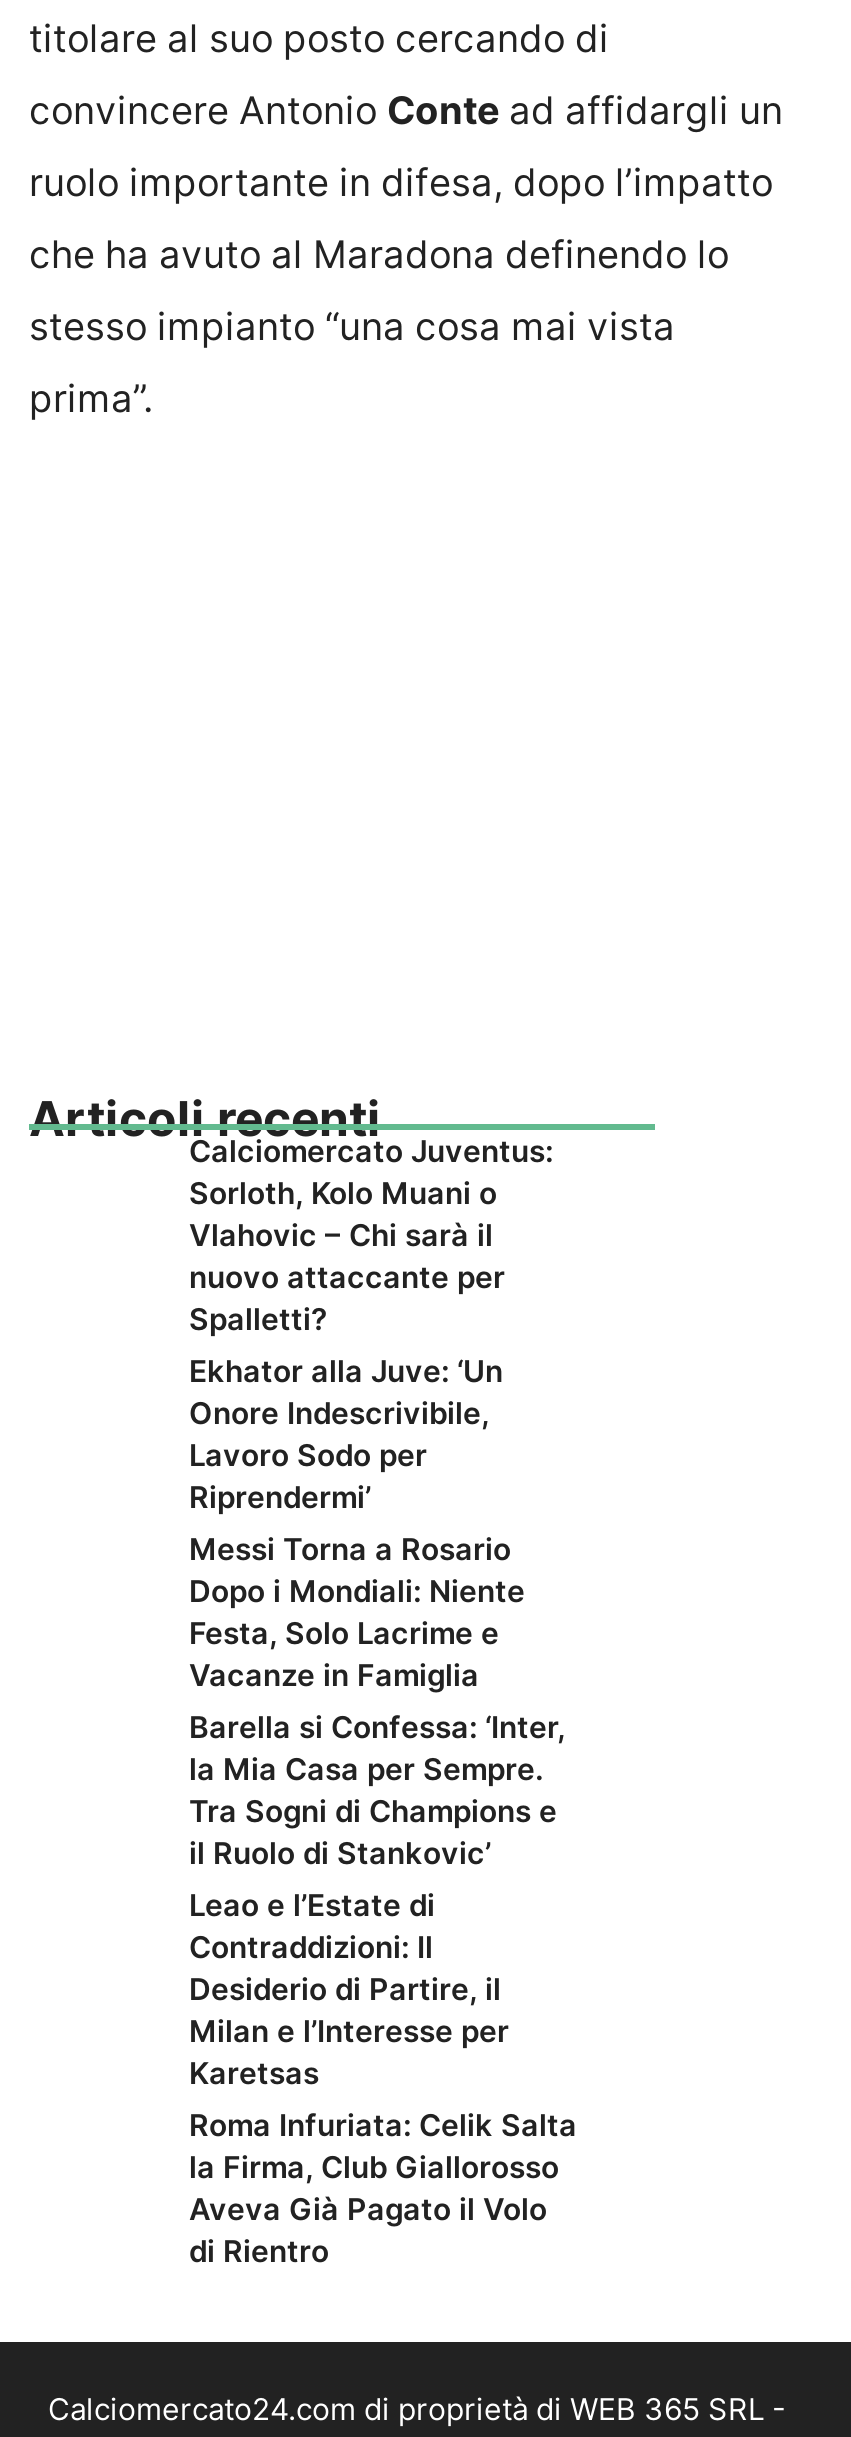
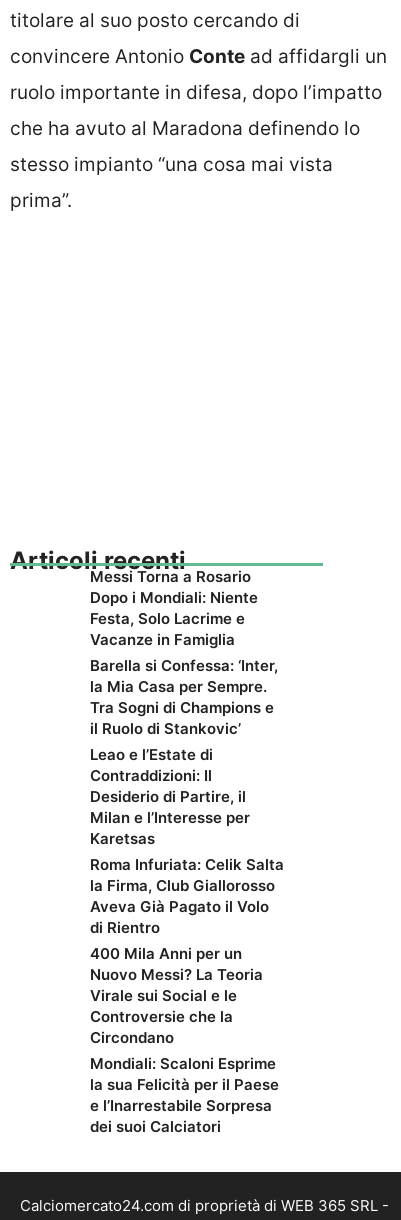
- Calciomercato Juventus:
- Sorloth, Kolo Muani o
- Vlahovic – Chi sarà il
- nuovo attaccante per
- Spalletti?
- Ekhator alla Juve: ‘Un
- Onore Indescrivibile,
- Lavoro Sodo per
- Riprendermi’

moved up: Messi Torna a Rosario | Dopo i Mondiali: Niente | Festa, Solo Lacrime e | ... | Aveva Già Pagato il Volo | di Rientro

+ 400 Mila Anni per un
+ Nuovo Messi? La Teoria
+ Virale sui Social e le
+ Controversie che la
+ Circondano
+ Mondiali: Scaloni Esprime
+ la sua Felicità per il Paese
+ e l’Inarrestabile Sorpresa
+ dei suoi Calciatori
